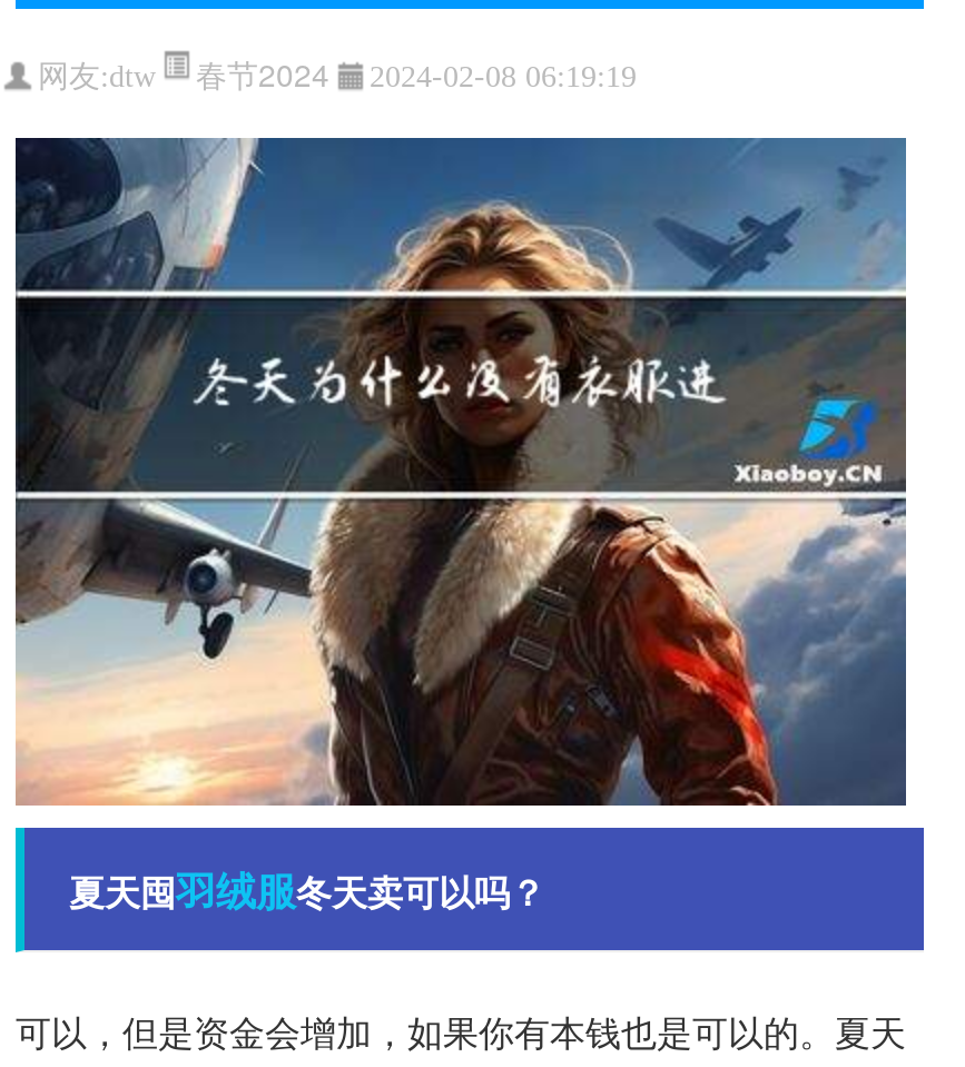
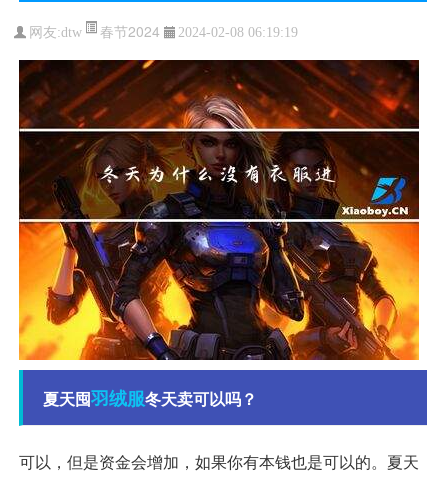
- [image]
+ [image]
